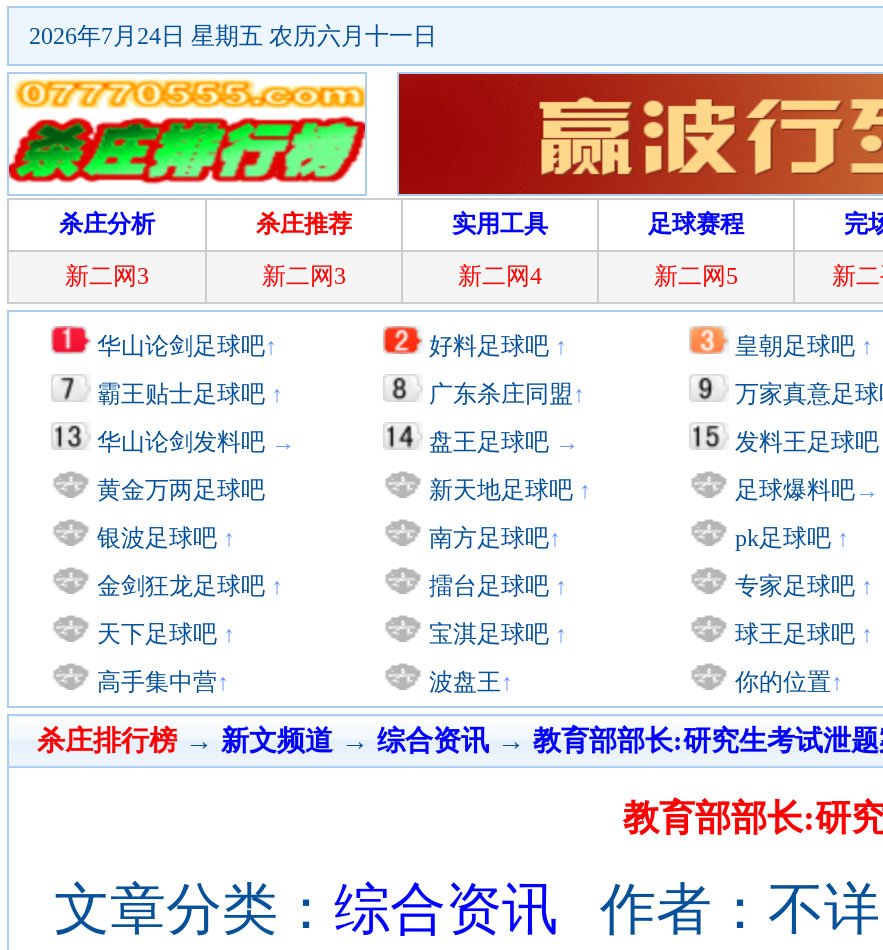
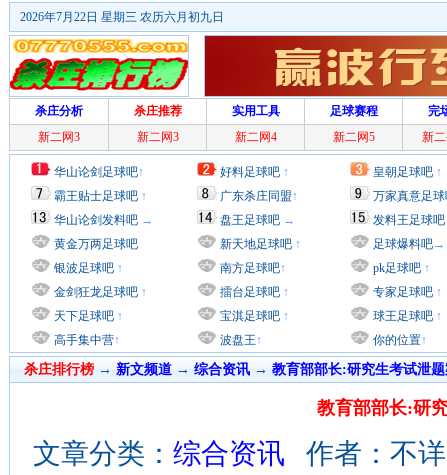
- 2026年7月24日 星期五 农历六月十一日
+ 2026年7月22日 星期三 农历六月初九日
